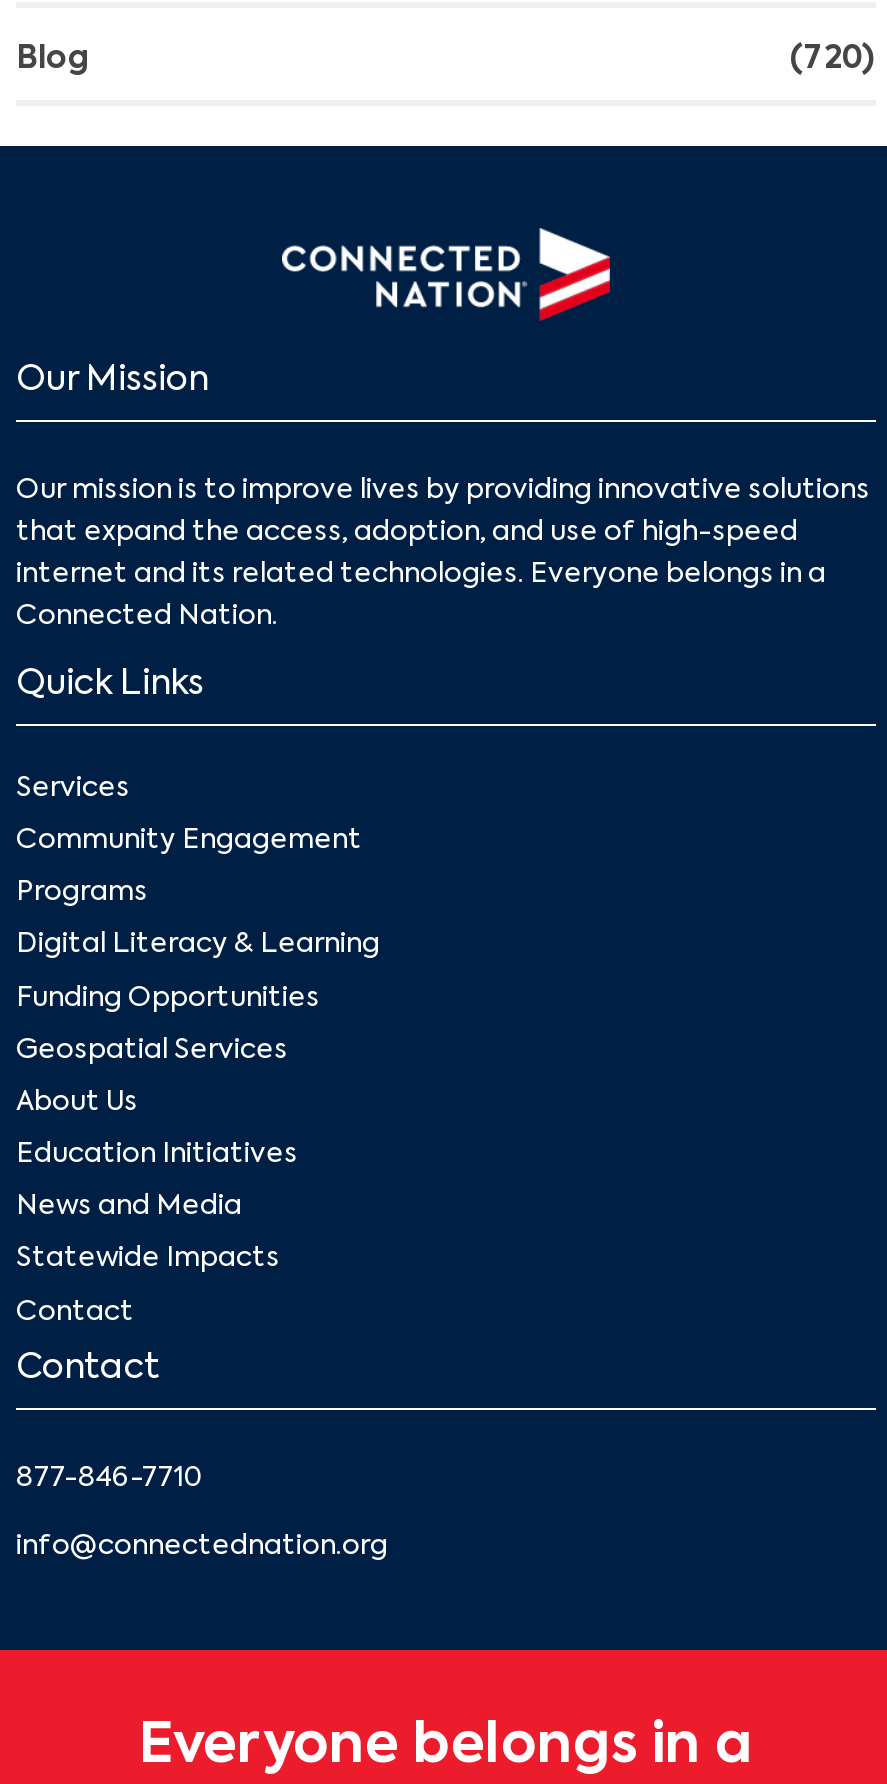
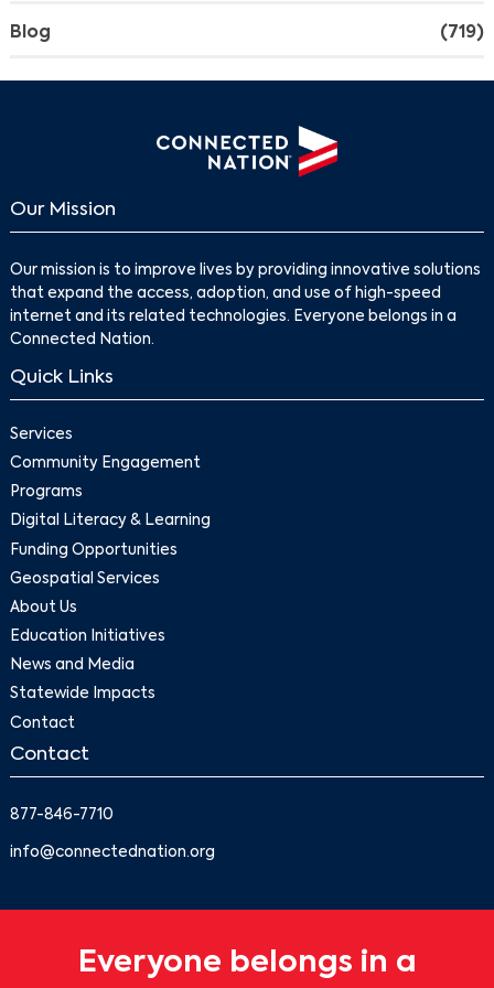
- (720)
+ (719)
